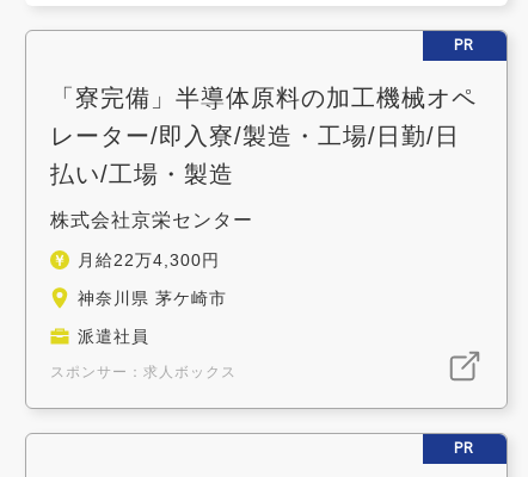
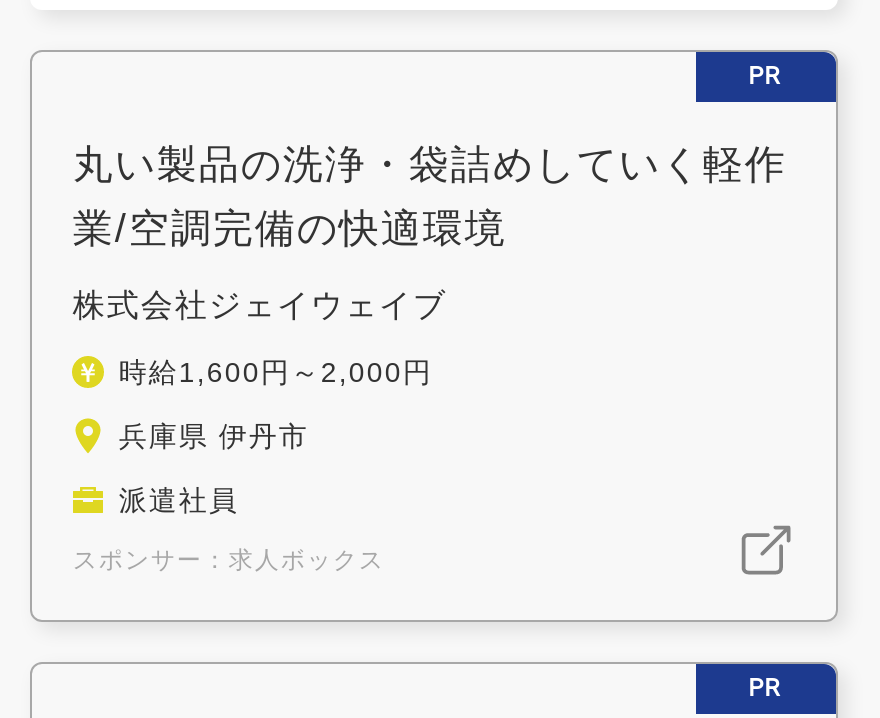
- 「寮完備」半導体原料の加工機械オペ
- レーター/即入寮/製造・工場/日勤/日
- 払い/工場・製造
- 株式会社京栄センター
- 月給22万4,300円
- 神奈川県 茅ケ崎市
+ 丸い製品の洗浄・袋詰めしていく軽作
+ 業/空調完備の快適環境
+ 株式会社ジェイウェイブ
+ 時給1,600円～2,000円
+ 兵庫県 伊丹市
